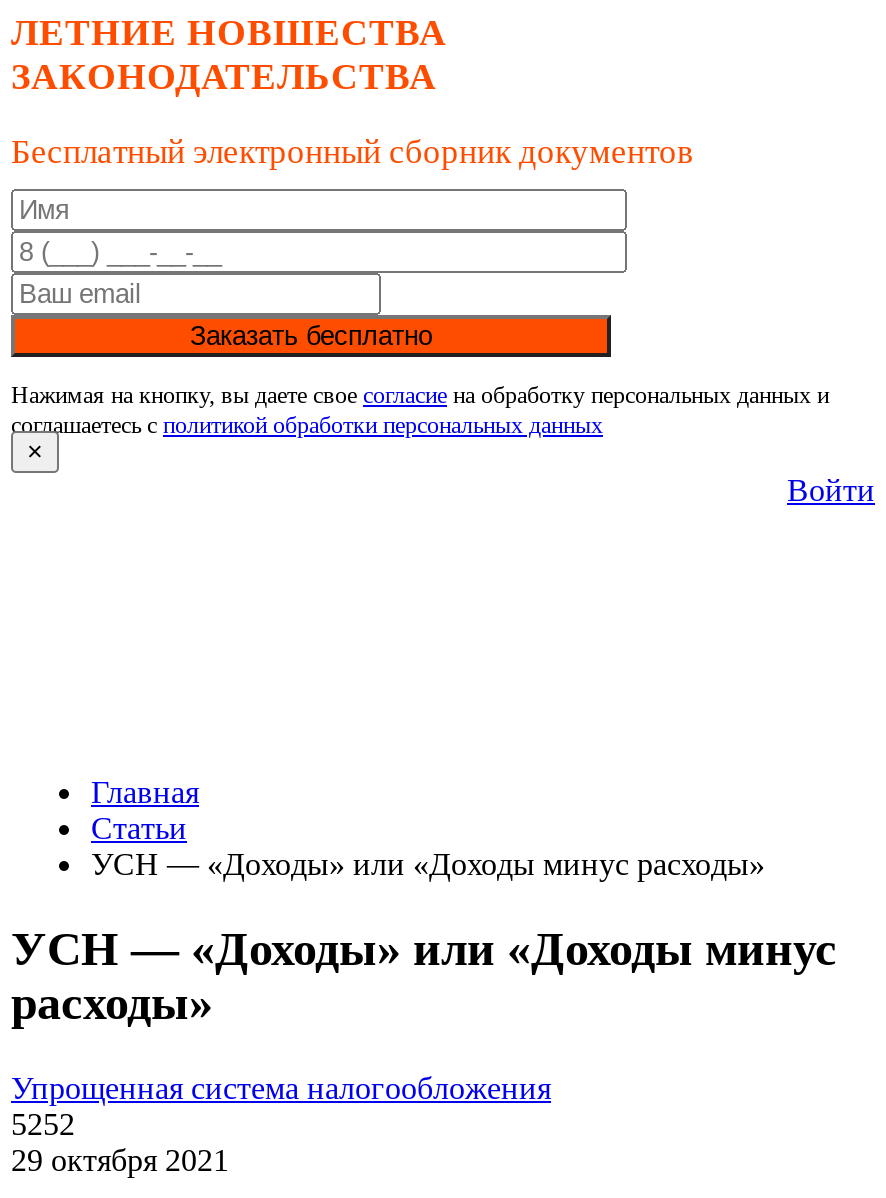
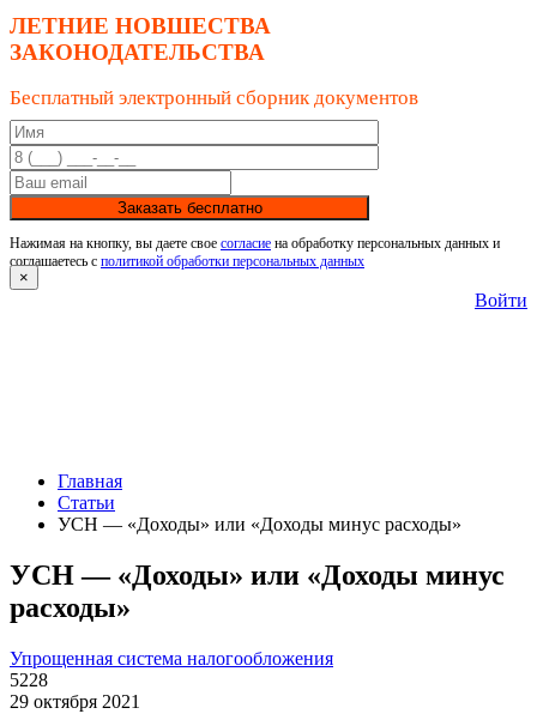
- 5252
+ 5228
